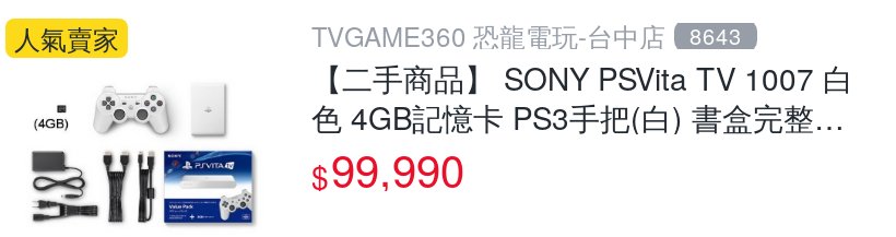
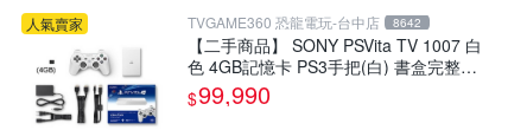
- TVGAME360 恐龍電玩-台中店 8643
+ TVGAME360 恐龍電玩-台中店 8642
